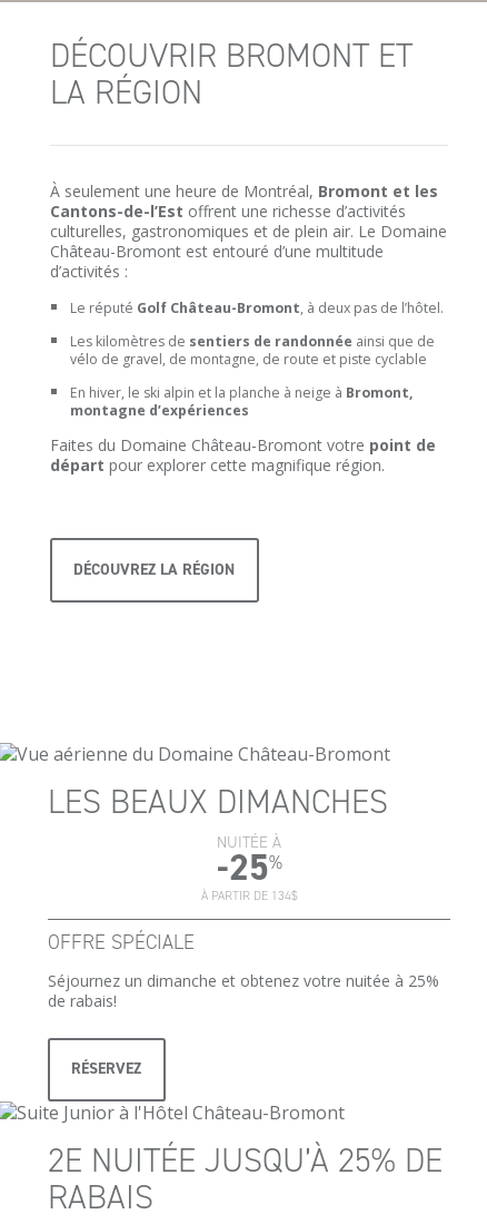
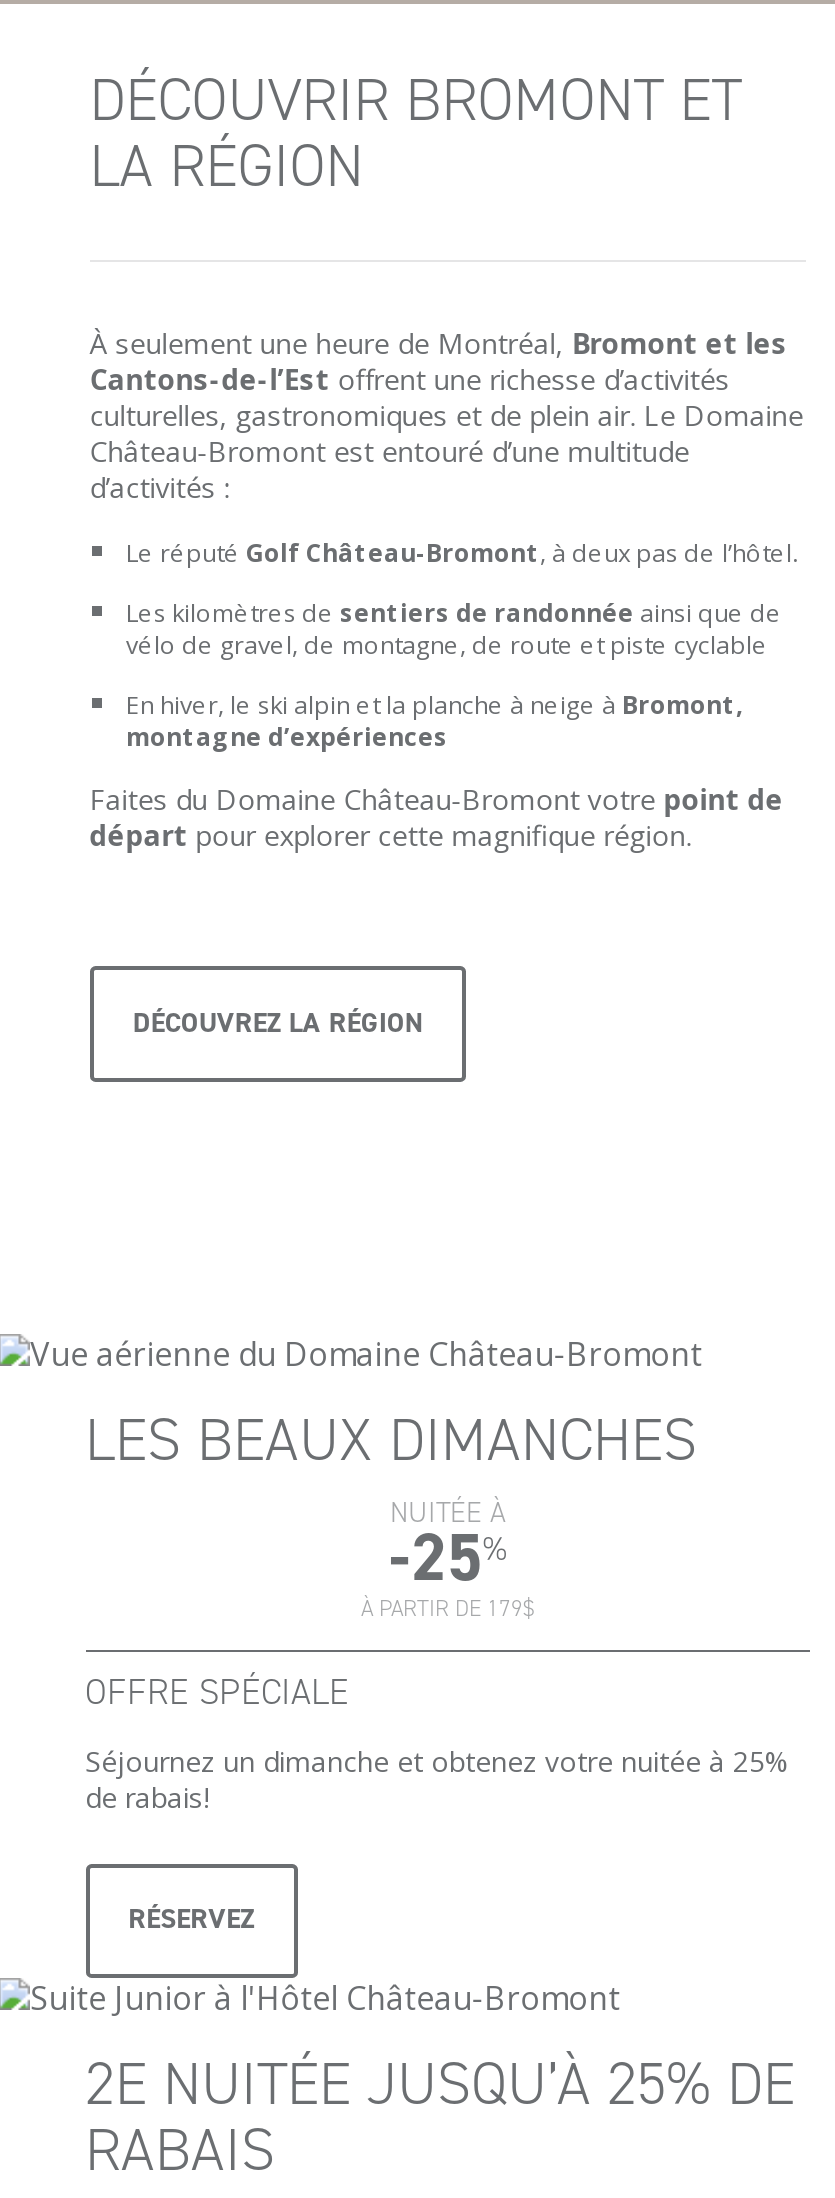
- À PARTIR DE 134$
+ À PARTIR DE 179$
